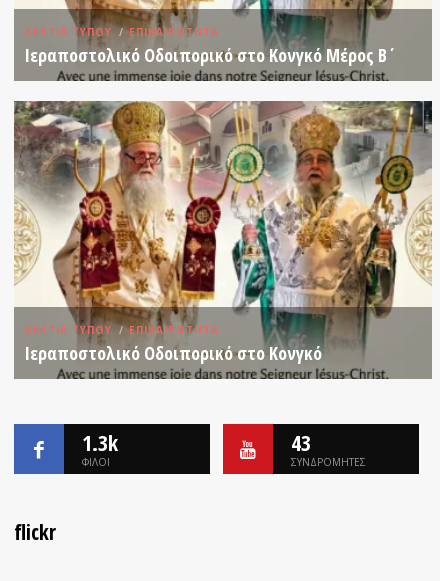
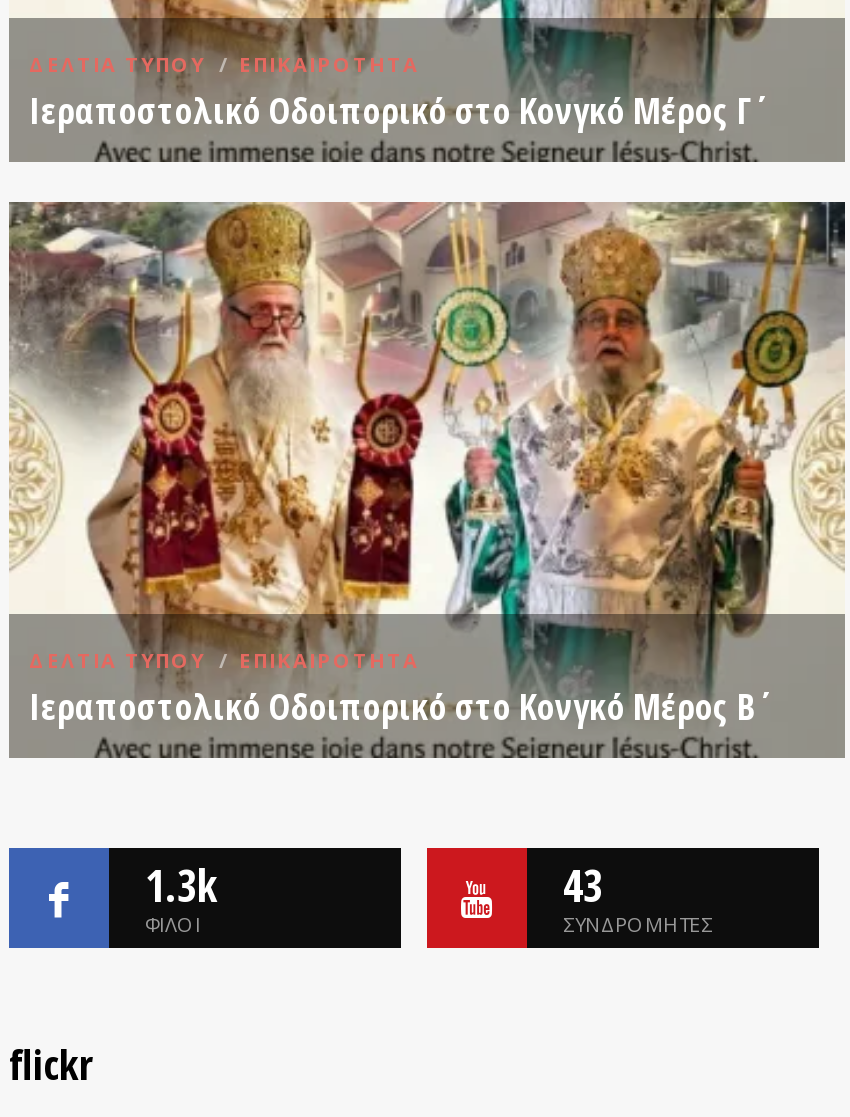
moved down: Ιεραποστολικό Οδοιπορικό στο Κονγκό Μέρος Β΄

+ Ιεραποστολικό Οδοιπορικό στο Κονγκό Μέρος Γ΄

- Ιεραποστολικό Οδοιπορικό στο Κονγκό
